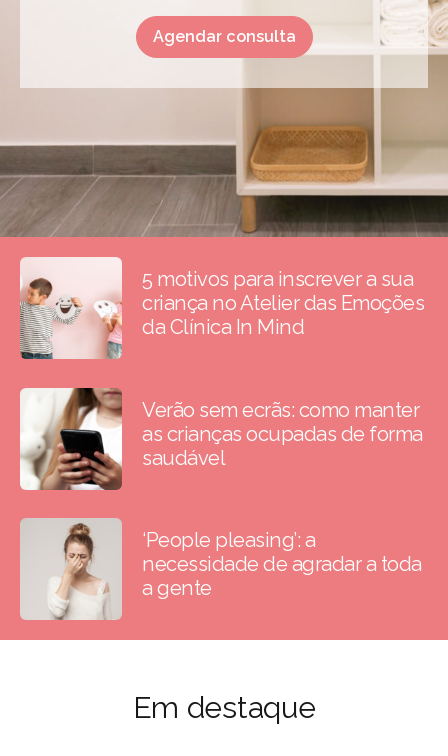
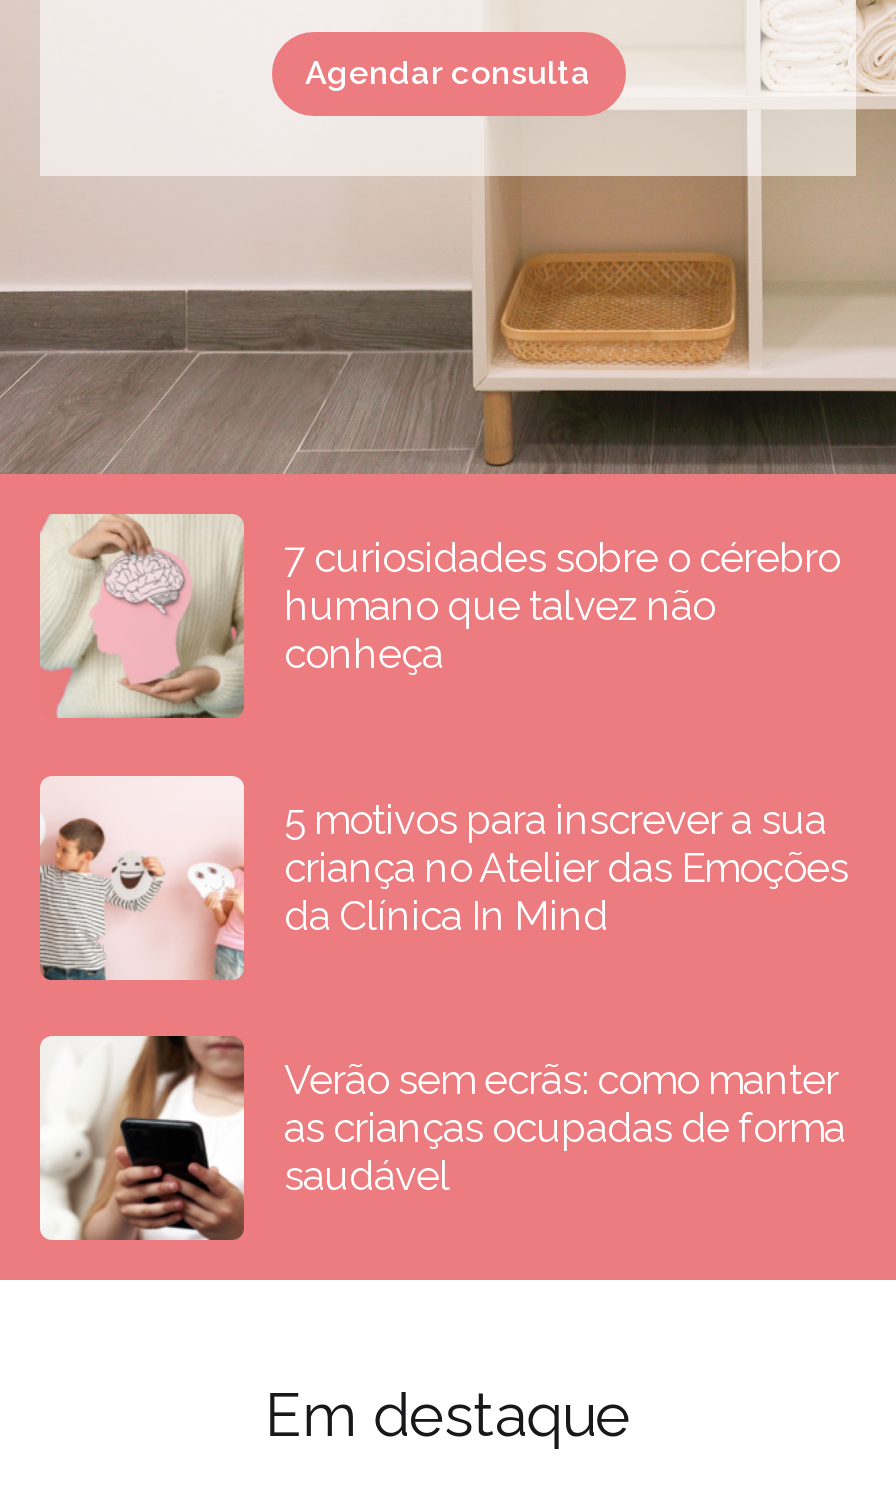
+ [image]
+ 7 curiosidades sobre o cérebro
+ humano que talvez não
+ conheça

moved down: [image] | 5 motivos para inscrever a sua | criança no Atelier das Emoções | da Clínica In Mind | Verão sem ecrãs: como manter | as crianças ocupadas de forma | saudável

- [image]
- ‘People pleasing’: a
- necessidade de agradar a toda
- a gente
